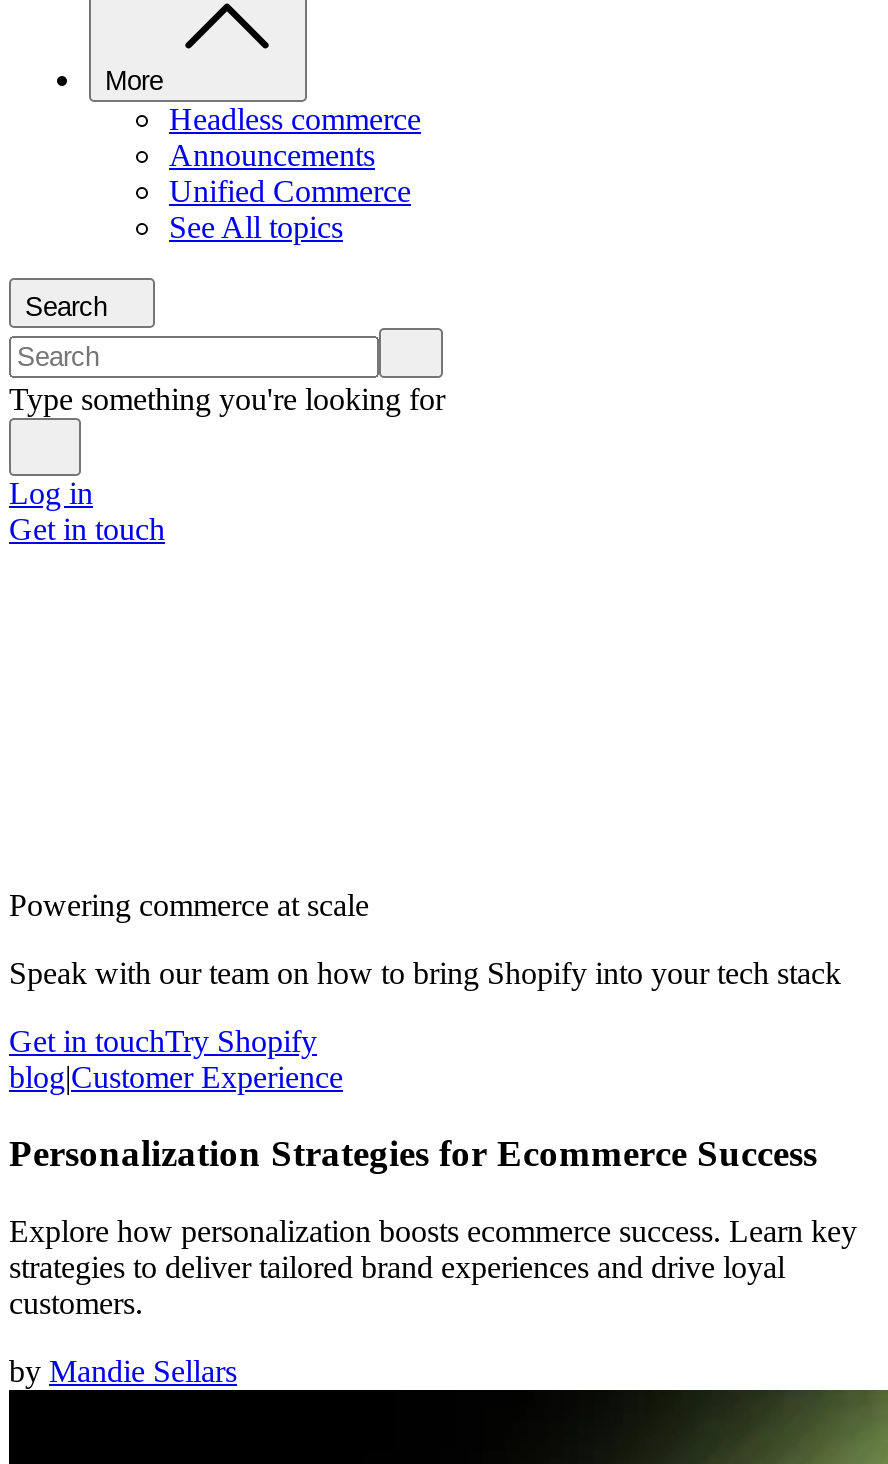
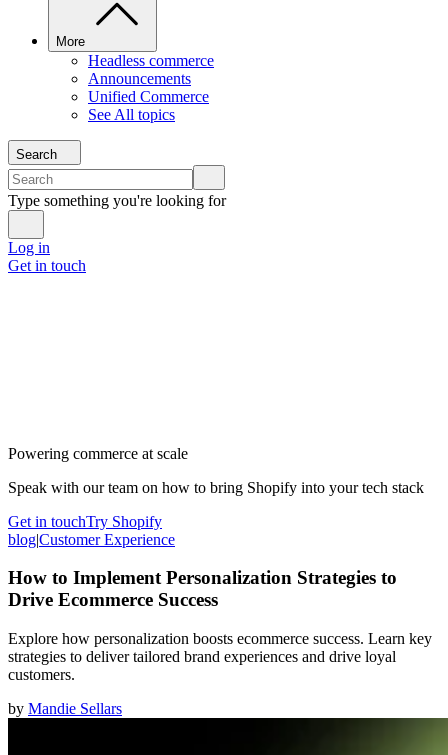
- Personalization Strategies for Ecommerce Success
+ How to Implement Personalization Strategies to
+ Drive Ecommerce Success
